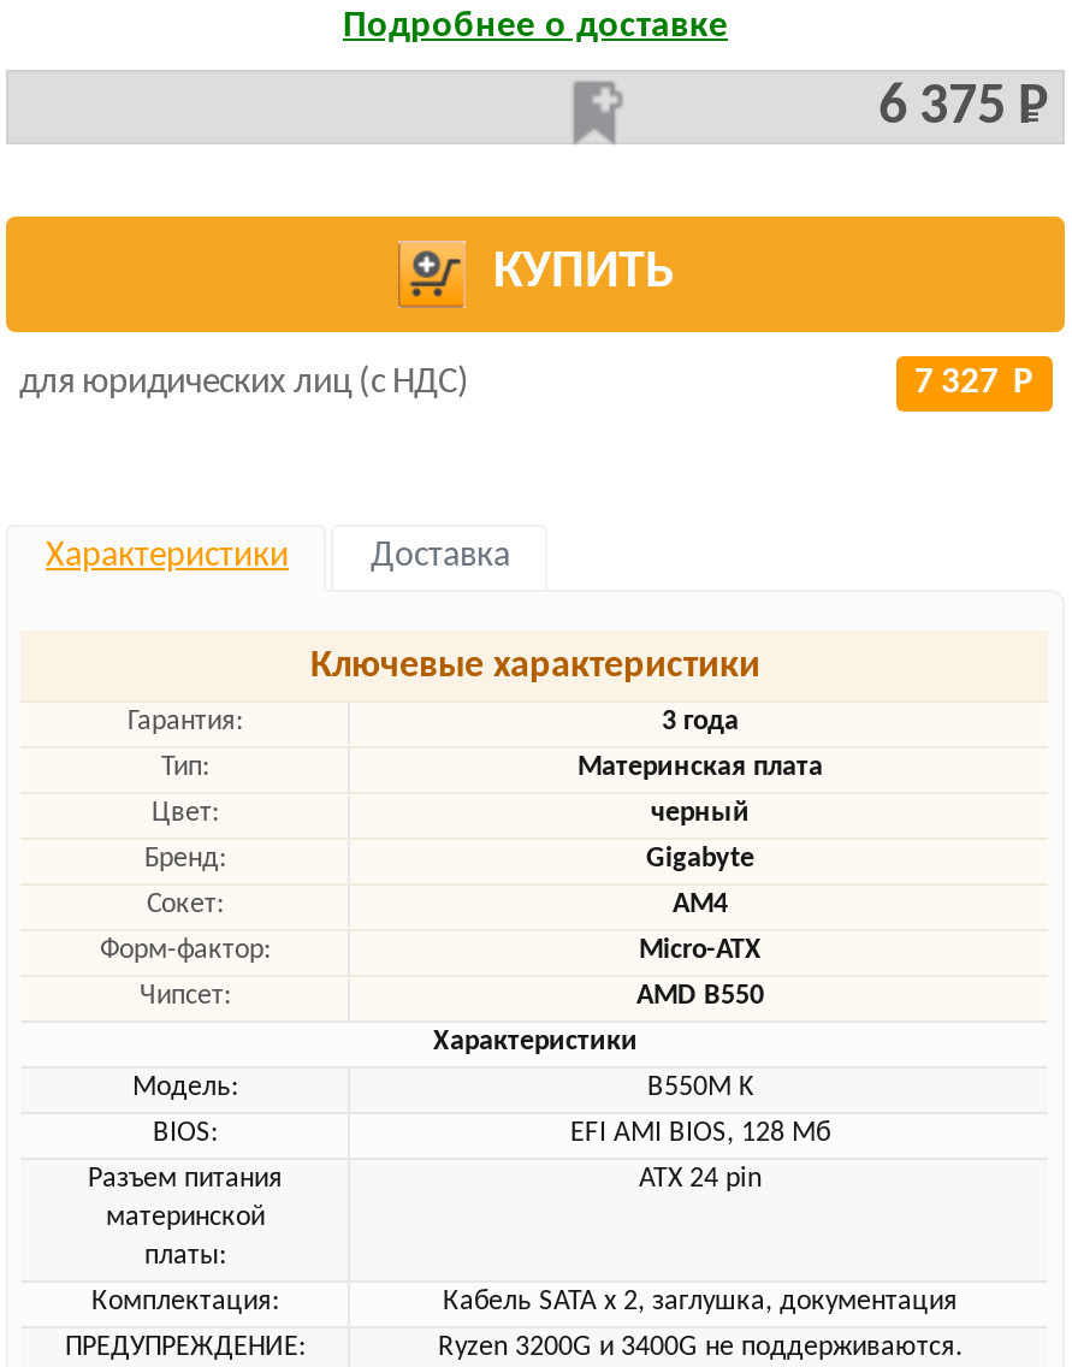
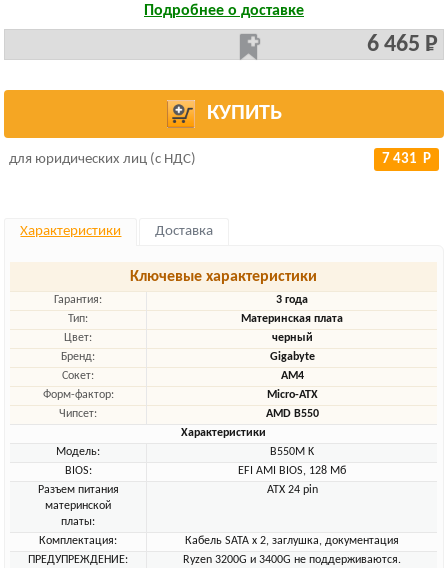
- 6 375 Р
+ 6 465 Р

- 7 327 Р
+ 7 431 Р
